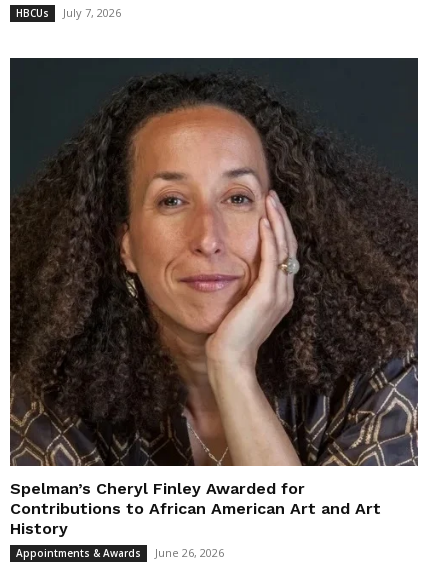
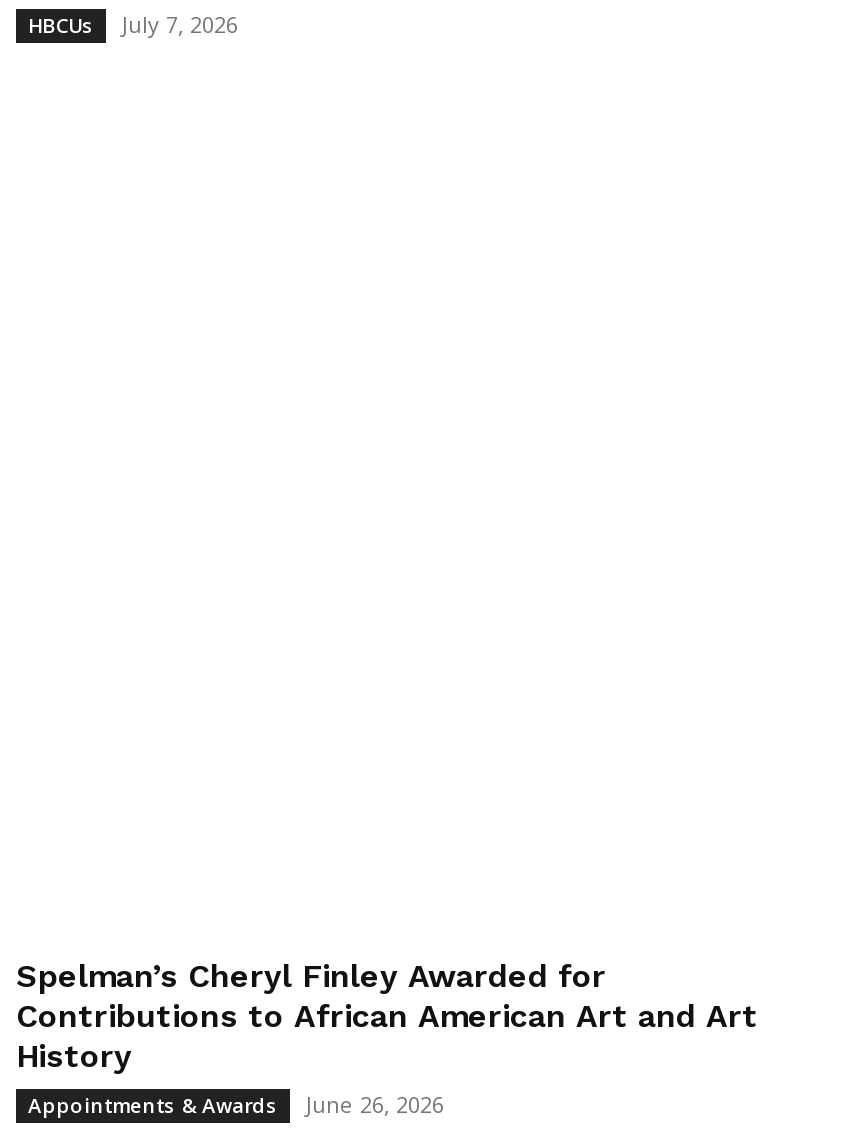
- [image]
